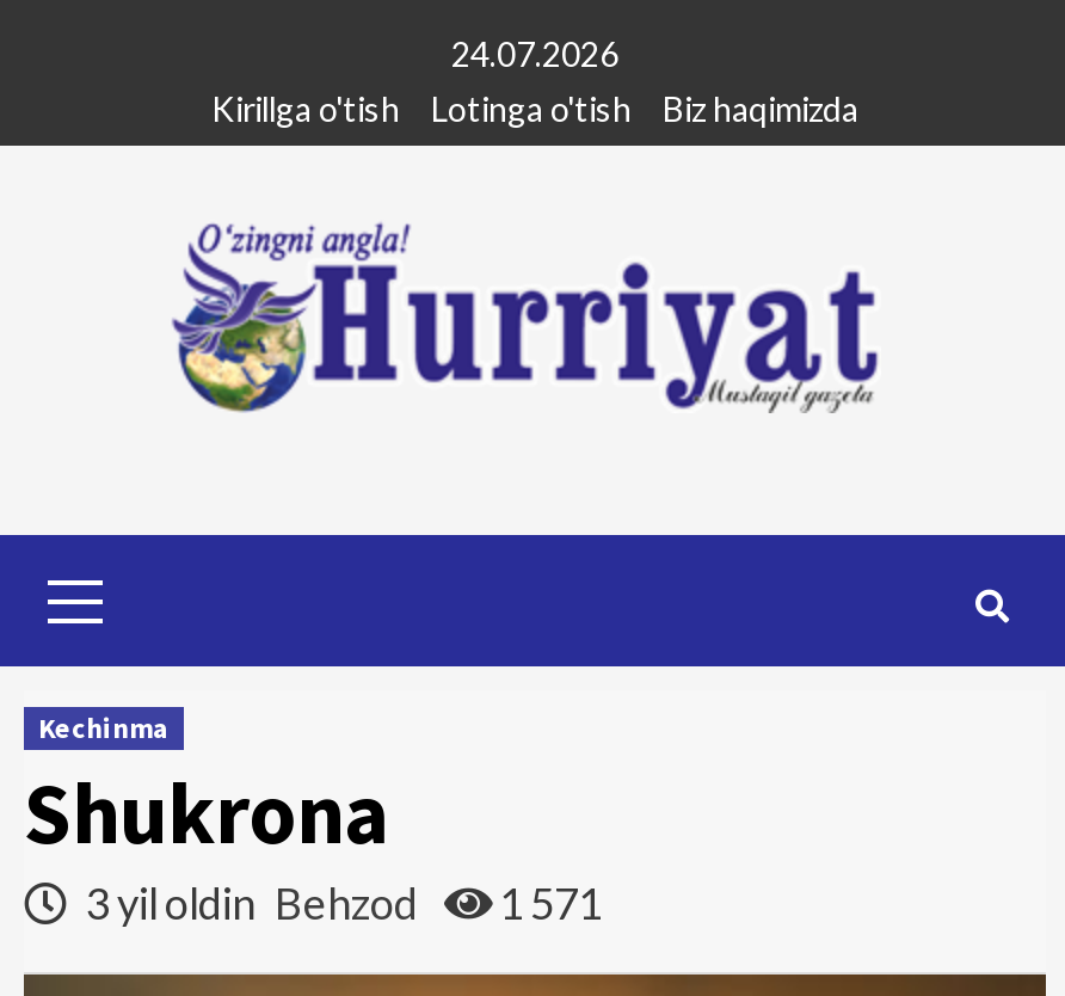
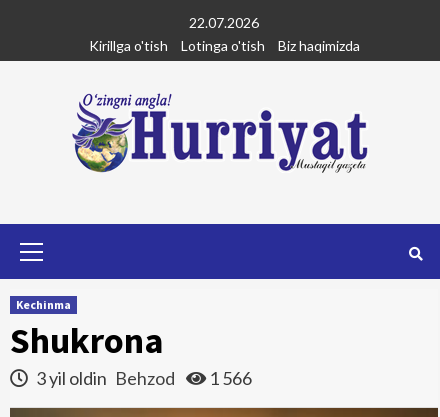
- 24.07.2026
+ 22.07.2026

- 3 yil oldin Behzod 1 571
+ 3 yil oldin Behzod 1 566
